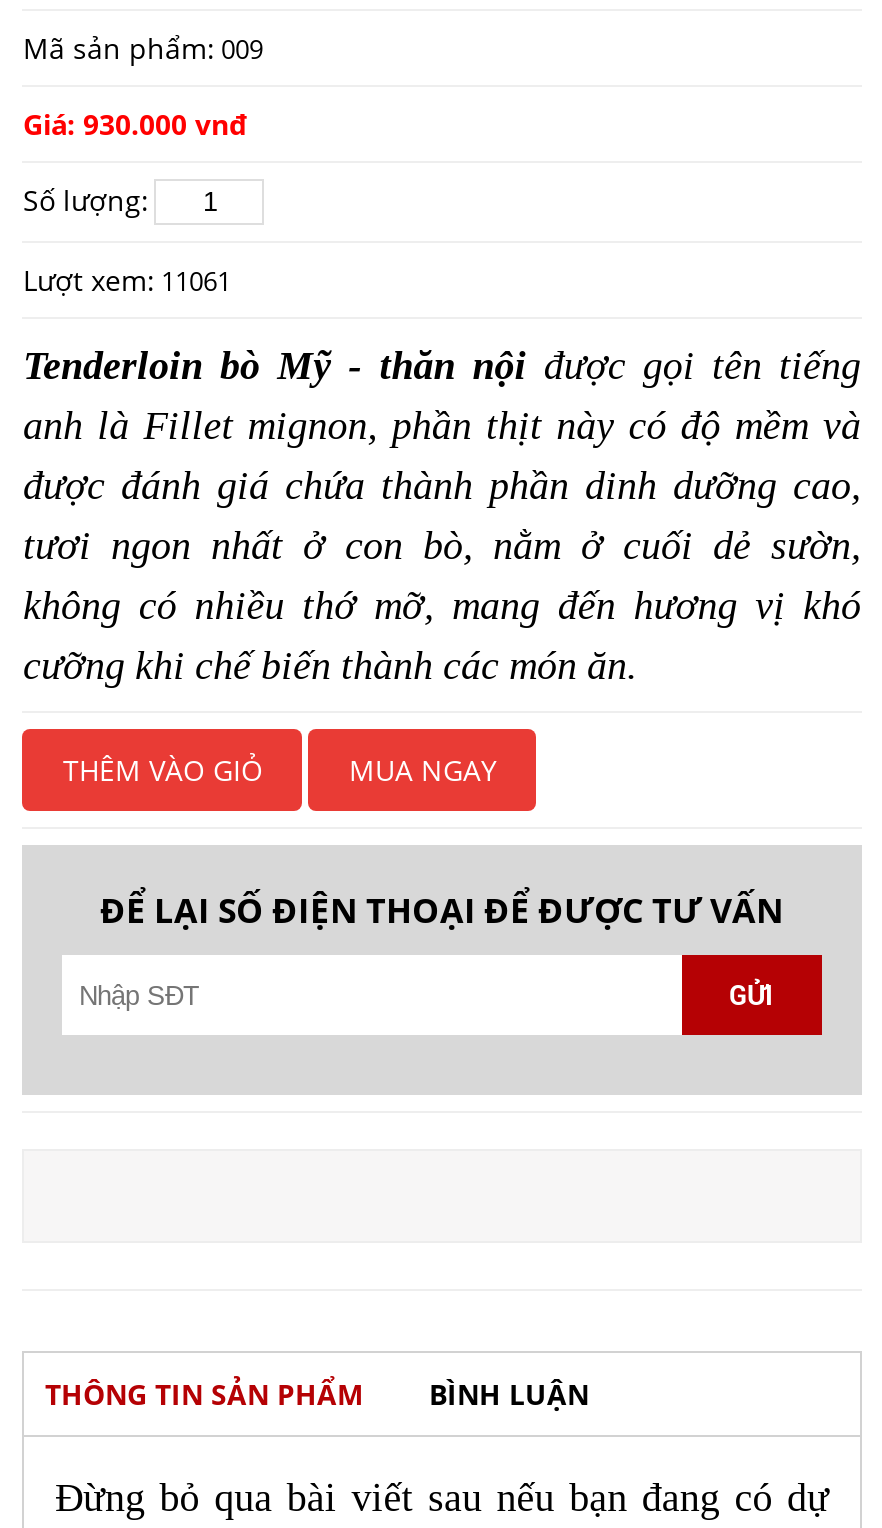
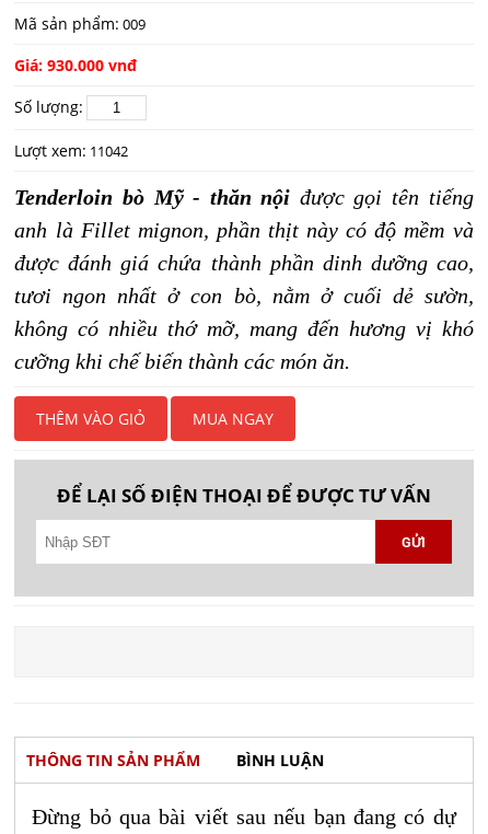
- Lượt xem: 11061
+ Lượt xem: 11042
